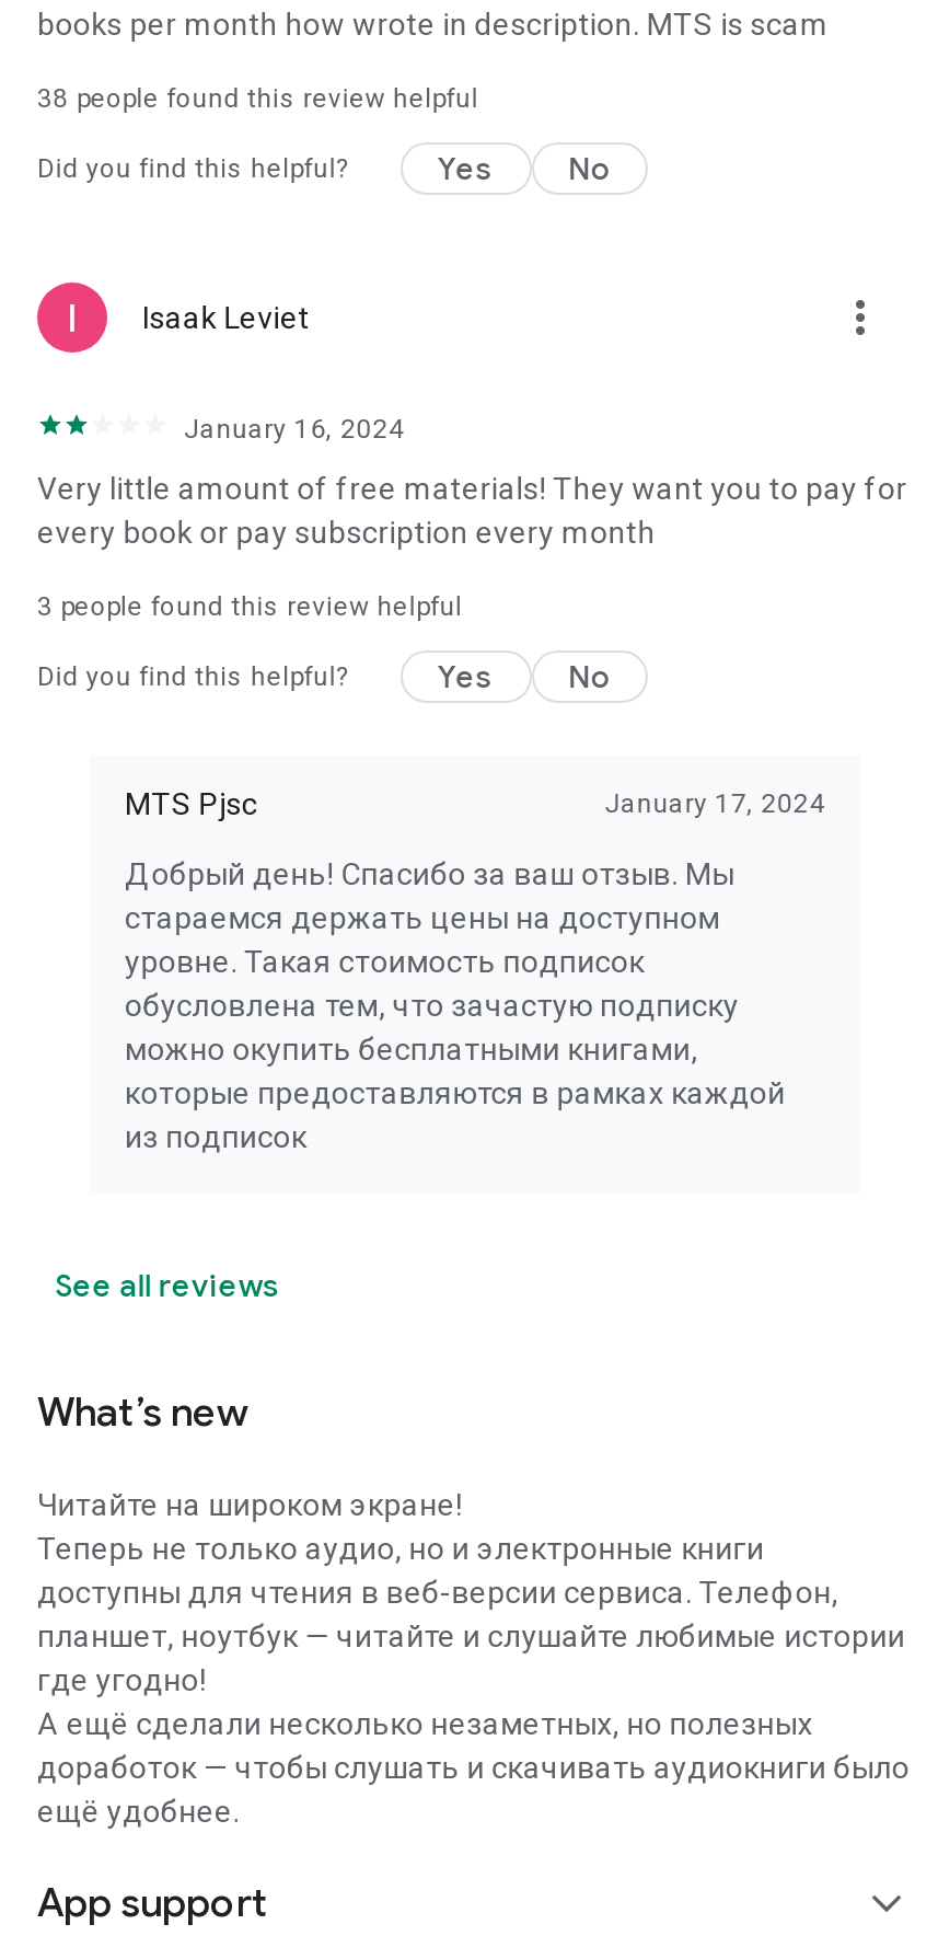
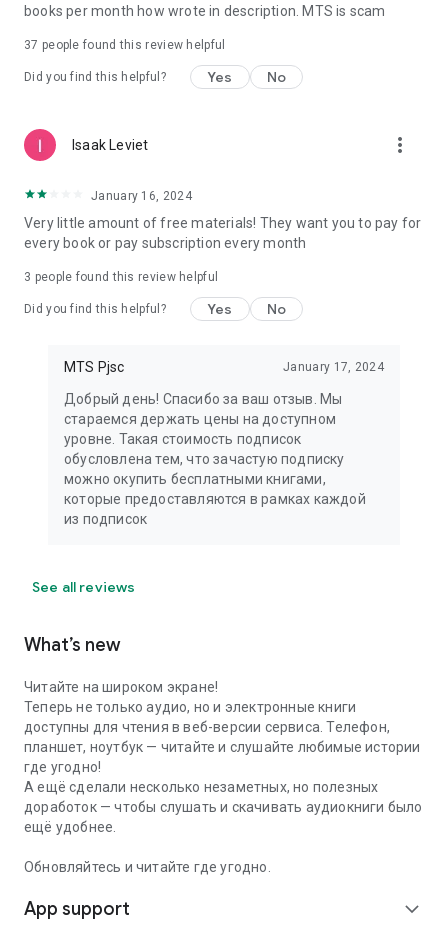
- 38 people found this review helpful
+ 37 people found this review helpful

+ Обновляйтесь и читайте где угодно.
